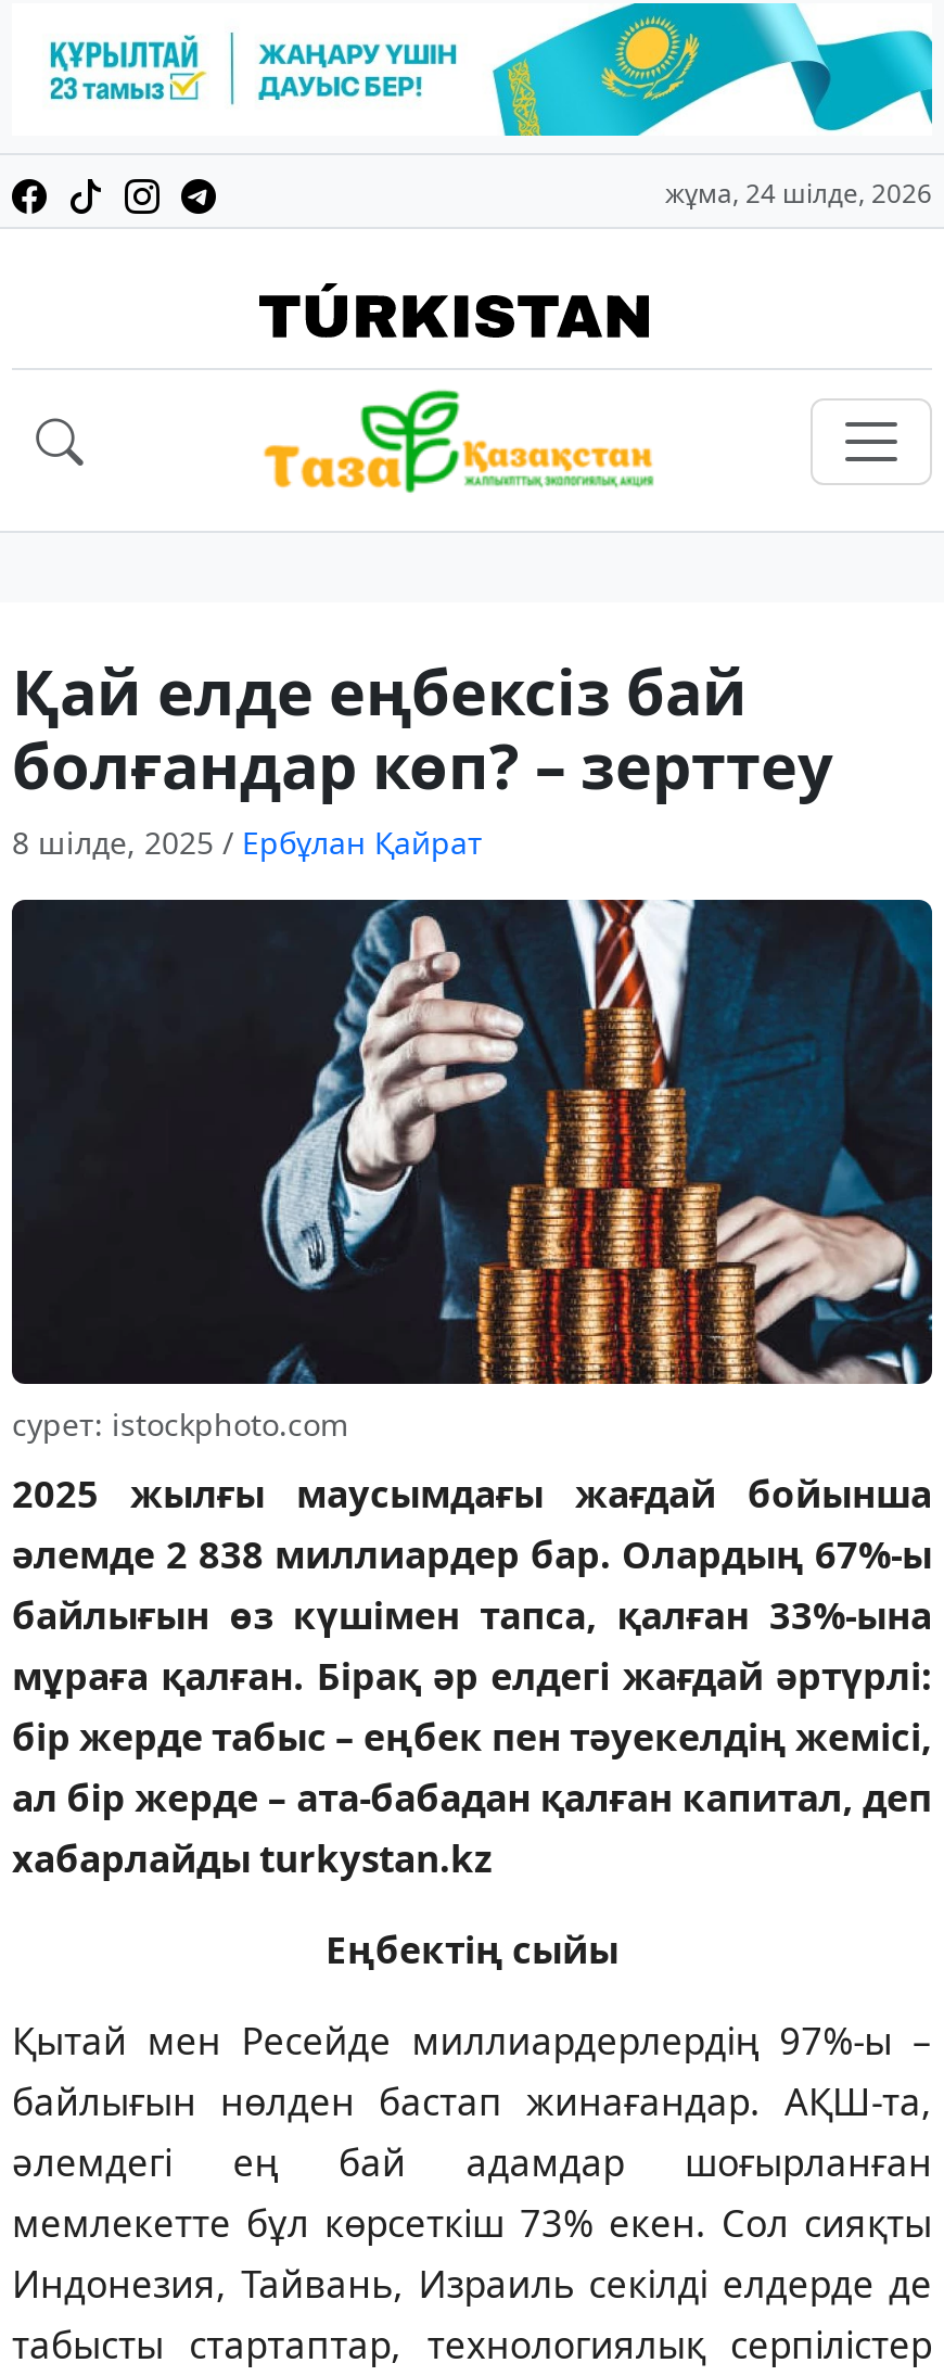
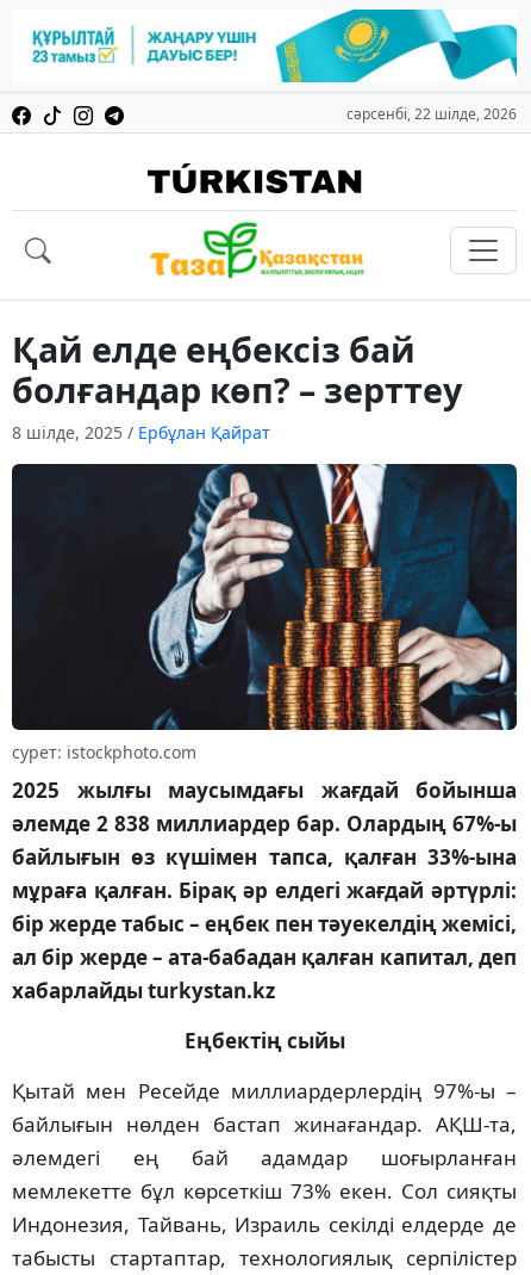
- жұма, 24 шілде, 2026
+ сәрсенбі, 22 шілде, 2026
